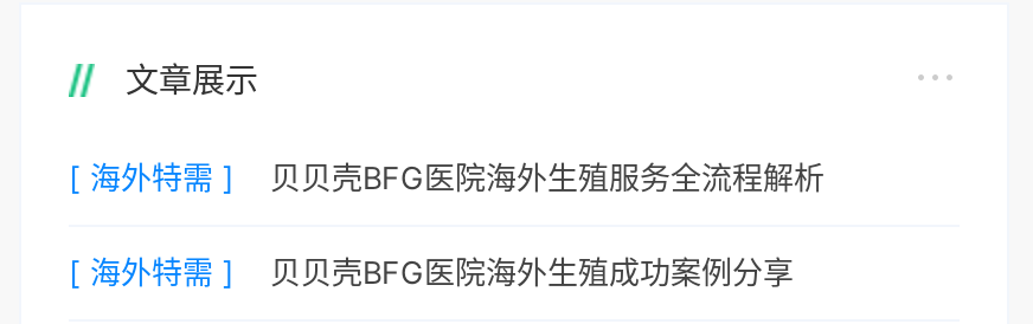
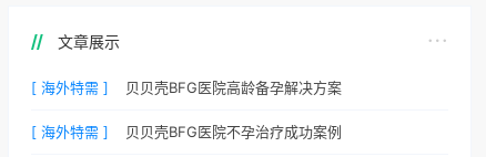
- 贝贝壳BFG医院海外生殖服务全流程解析
+ 贝贝壳BFG医院高龄备孕解决方案

- 贝贝壳BFG医院海外生殖成功案例分享
+ 贝贝壳BFG医院不孕治疗成功案例
